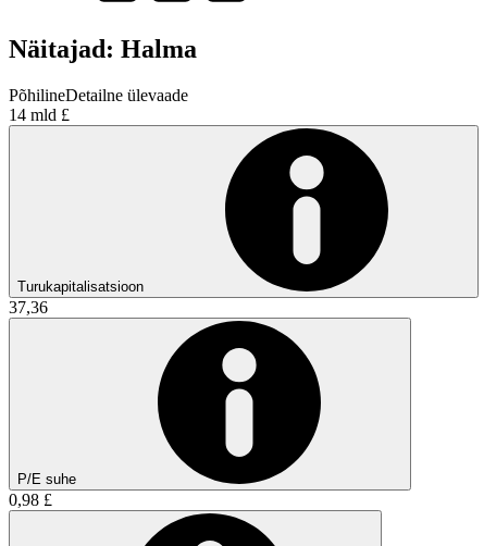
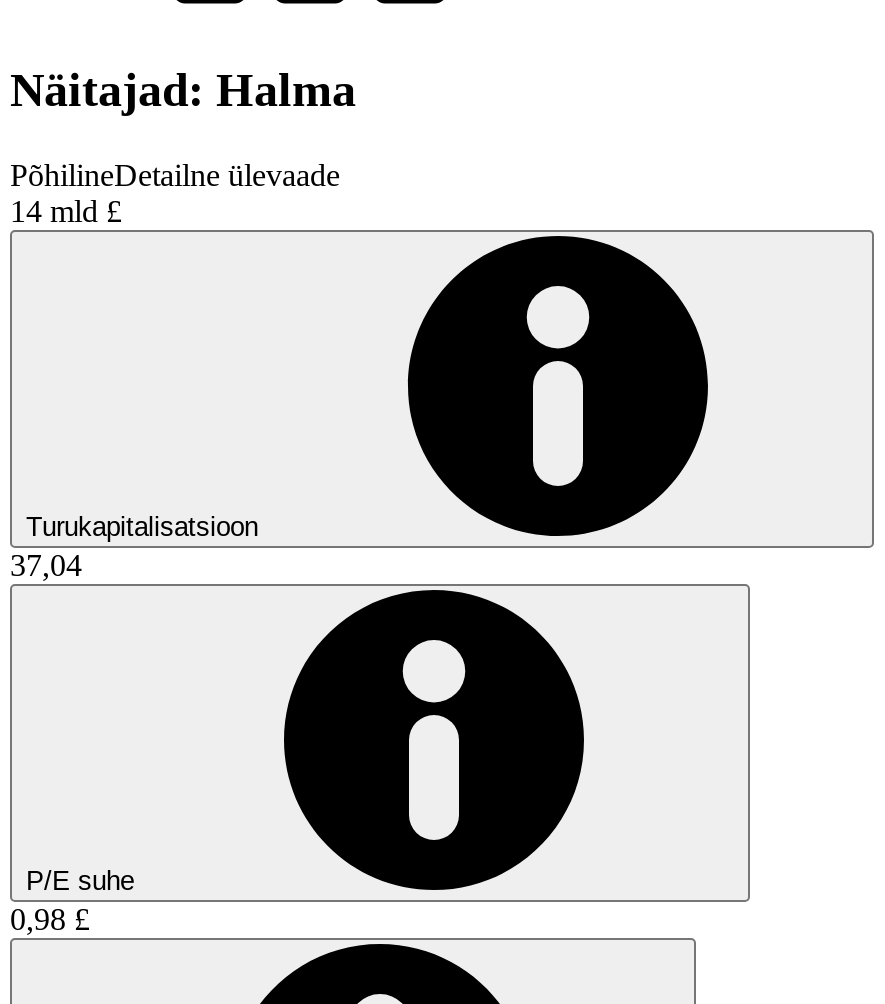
- 37,36
+ 37,04
